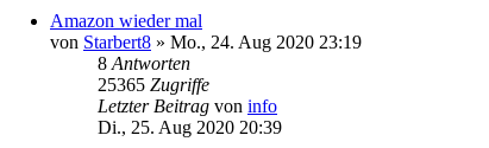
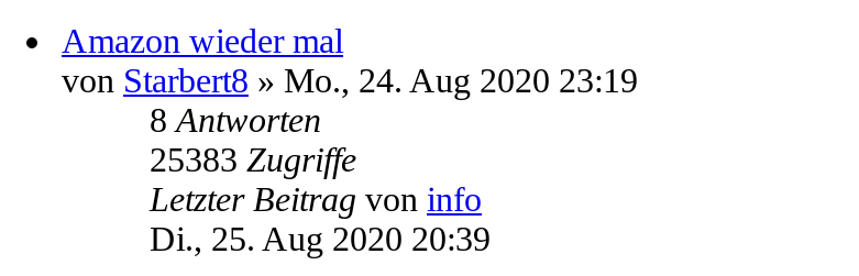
- 25365 Zugriffe
+ 25383 Zugriffe
